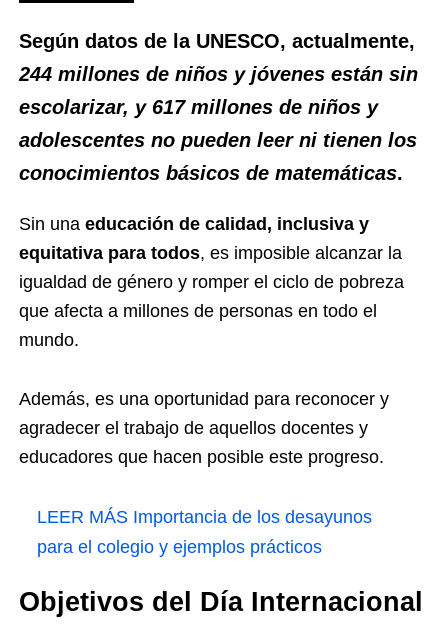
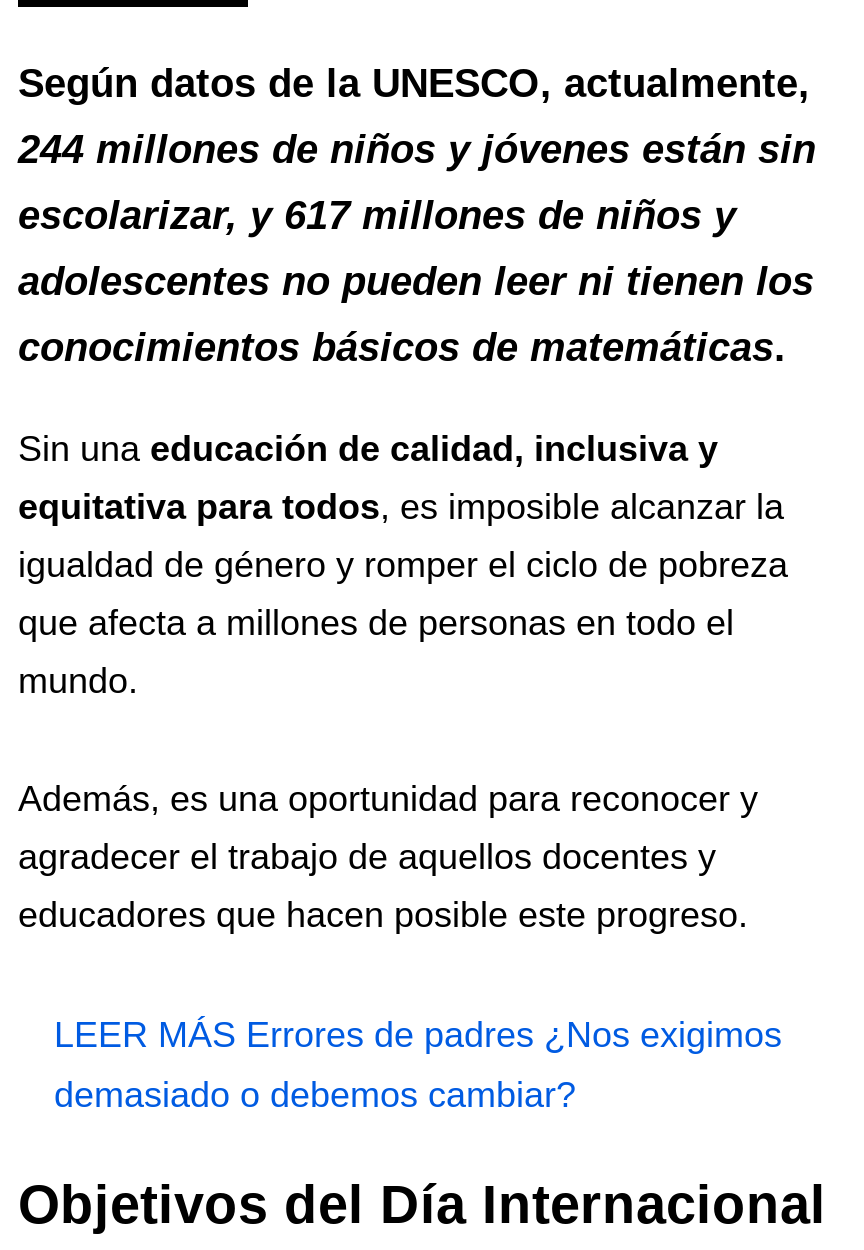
- LEER MÁS Importancia de los desayunos
+ LEER MÁS Errores de padres ¿Nos exigimos

- para el colegio y ejemplos prácticos
+ demasiado o debemos cambiar?
